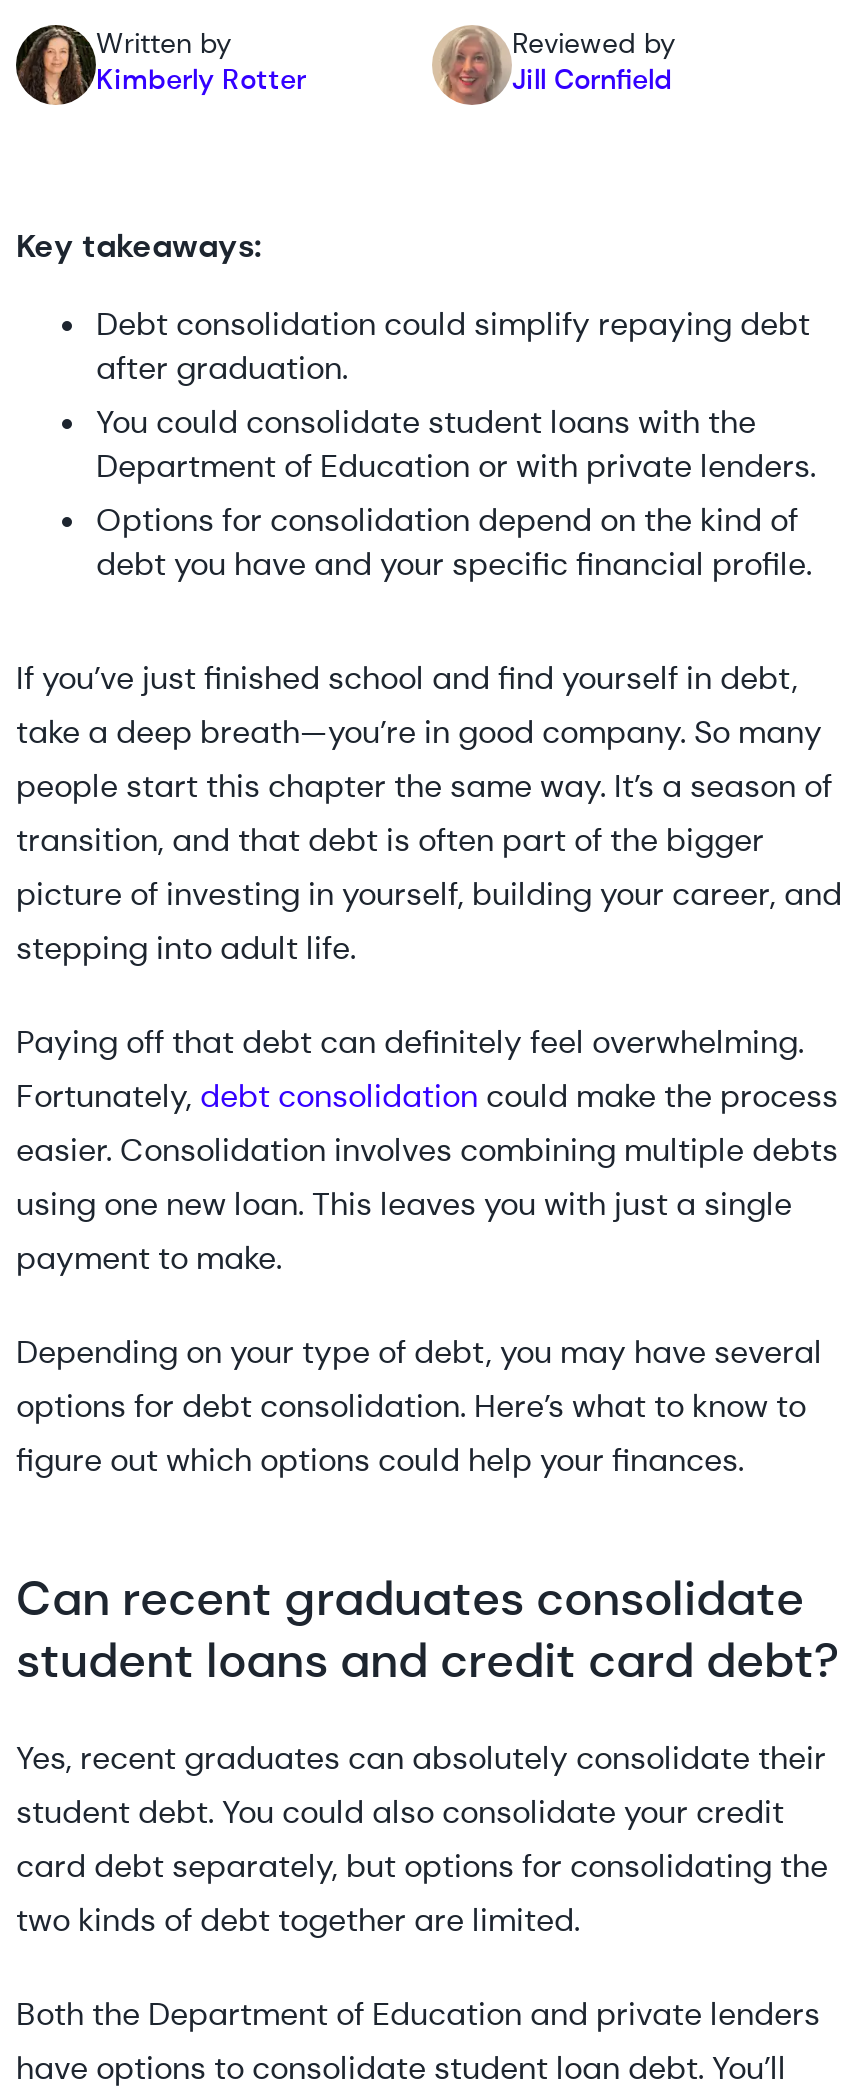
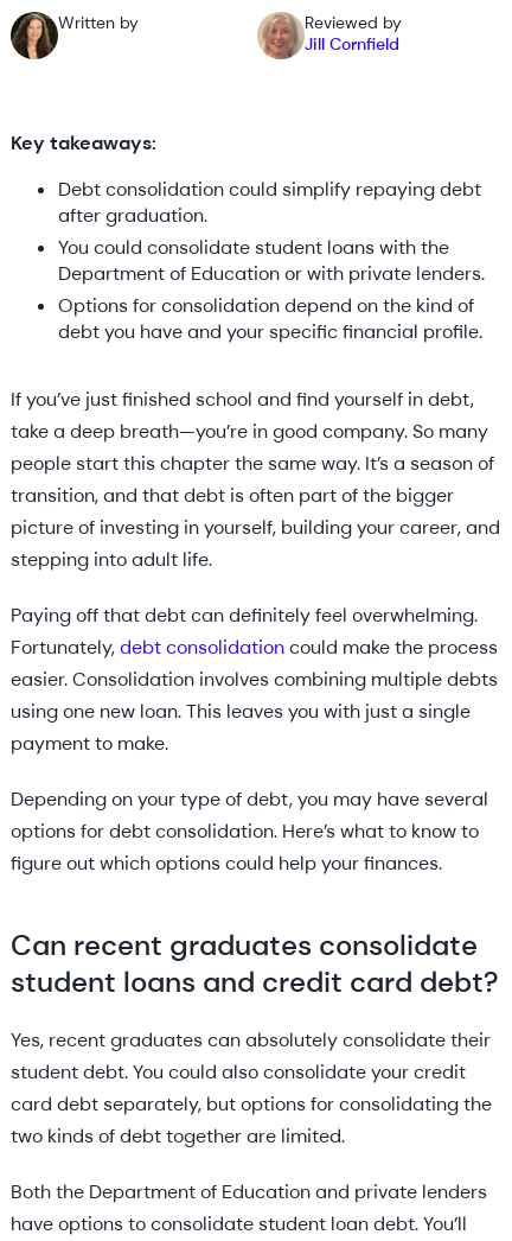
- Kimberly Rotter
